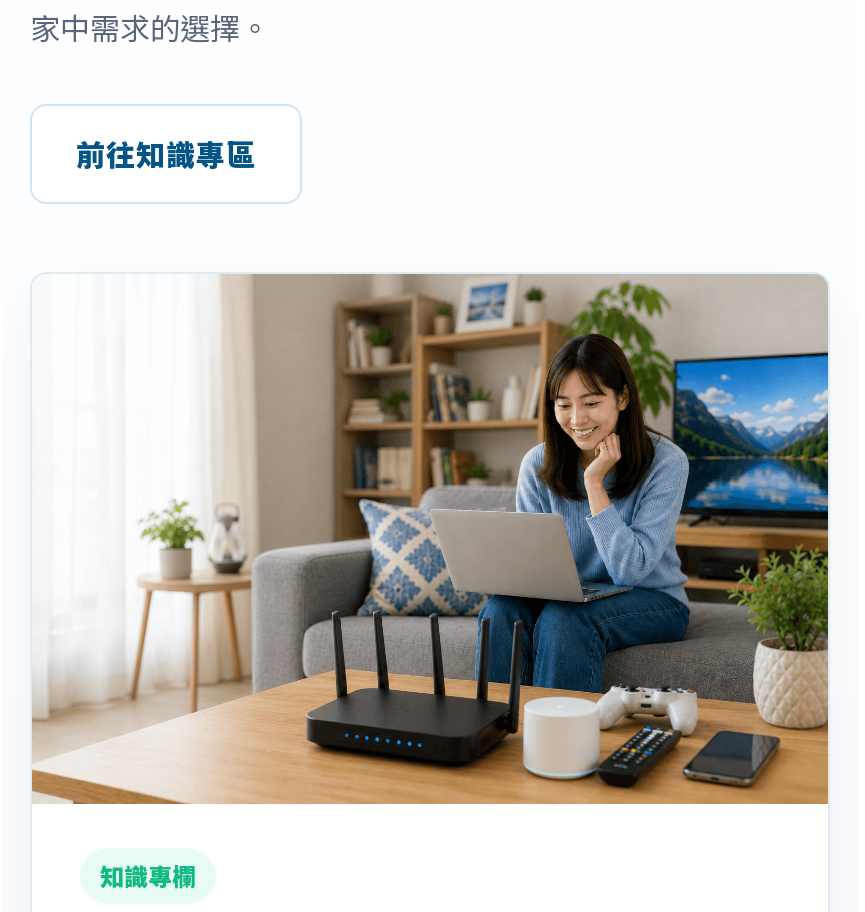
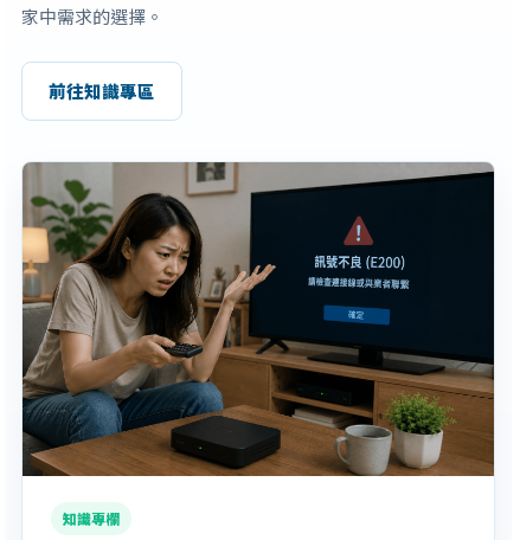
- [image]
+ [image]
